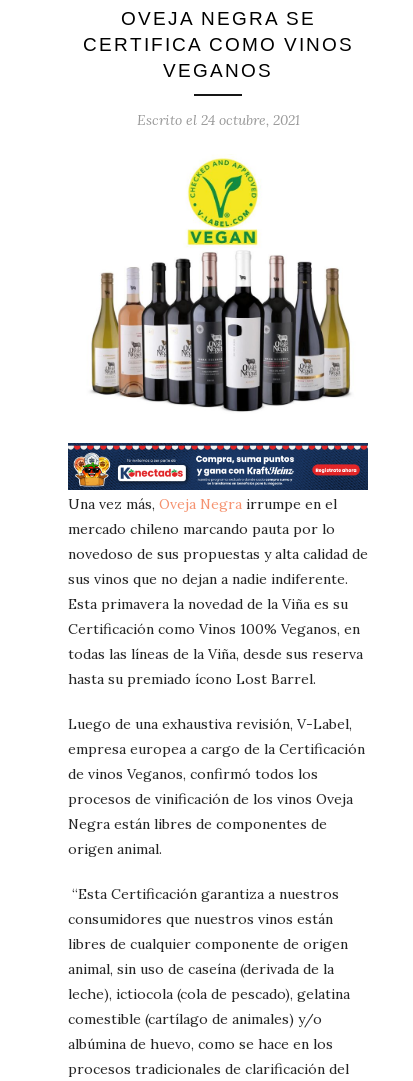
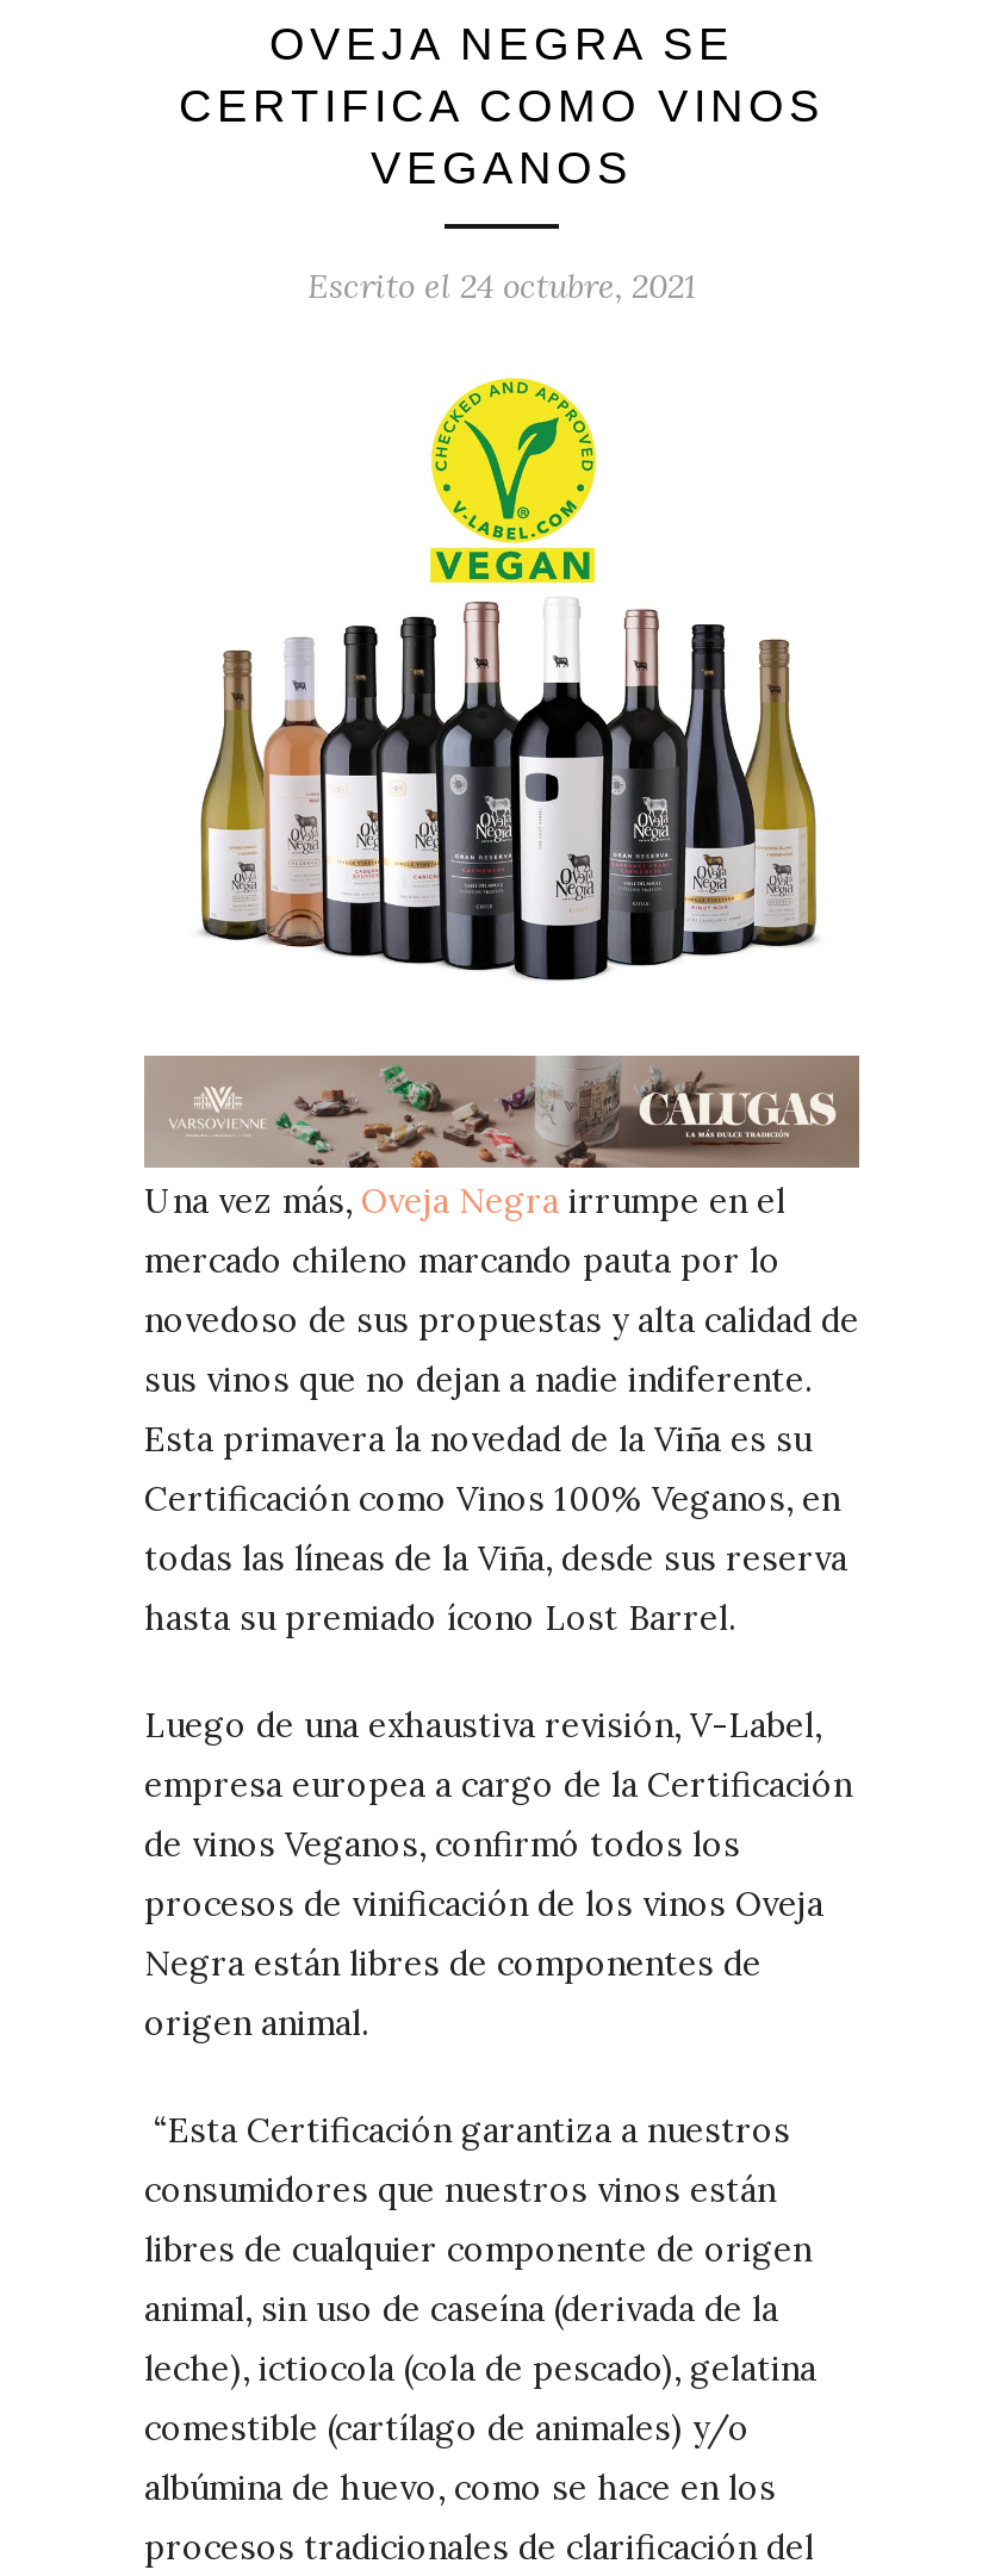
- [image]
+ [image]
